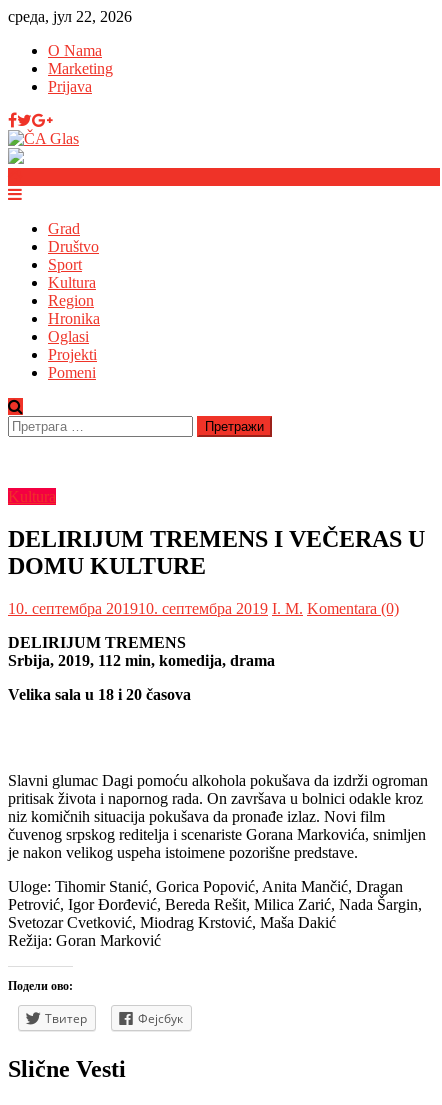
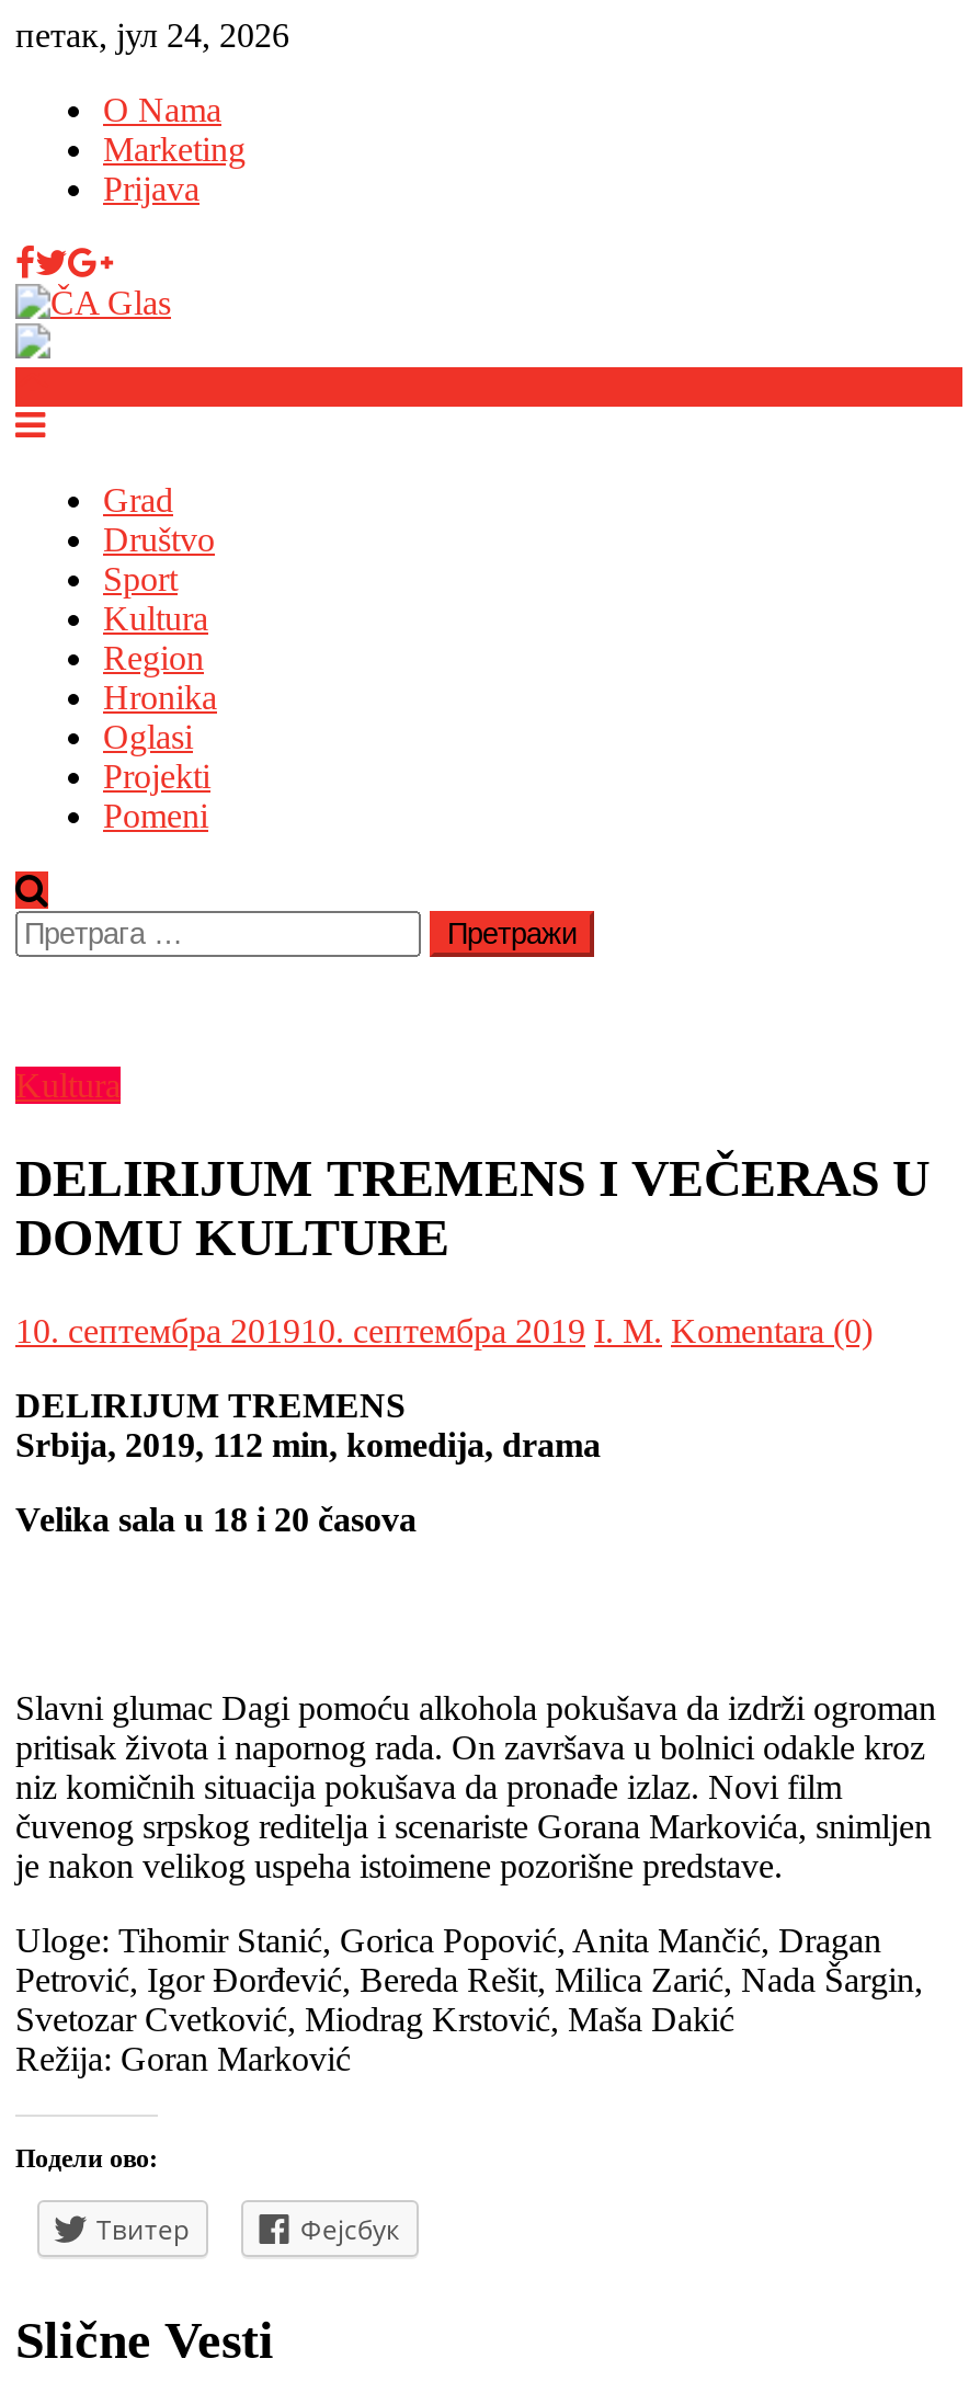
- среда, јул 22, 2026
+ петак, јул 24, 2026
